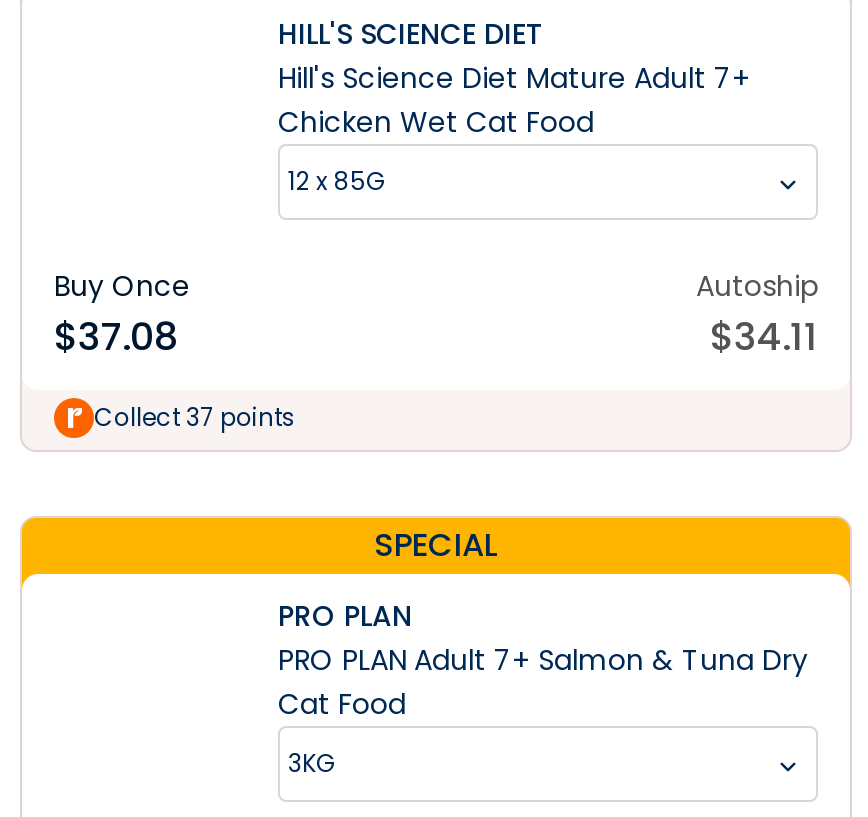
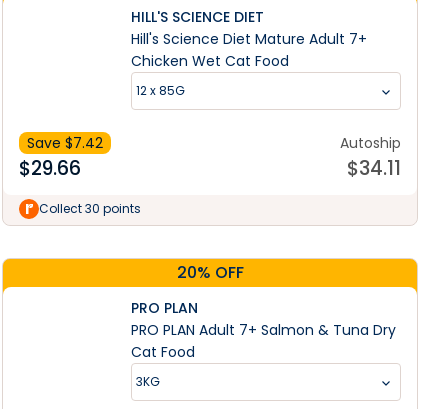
- Buy Once
- $37.08
+ Save $7.42
+ $29.66

- Collect 37 points
+ Collect 30 points

- SPECIAL
+ 20% OFF
